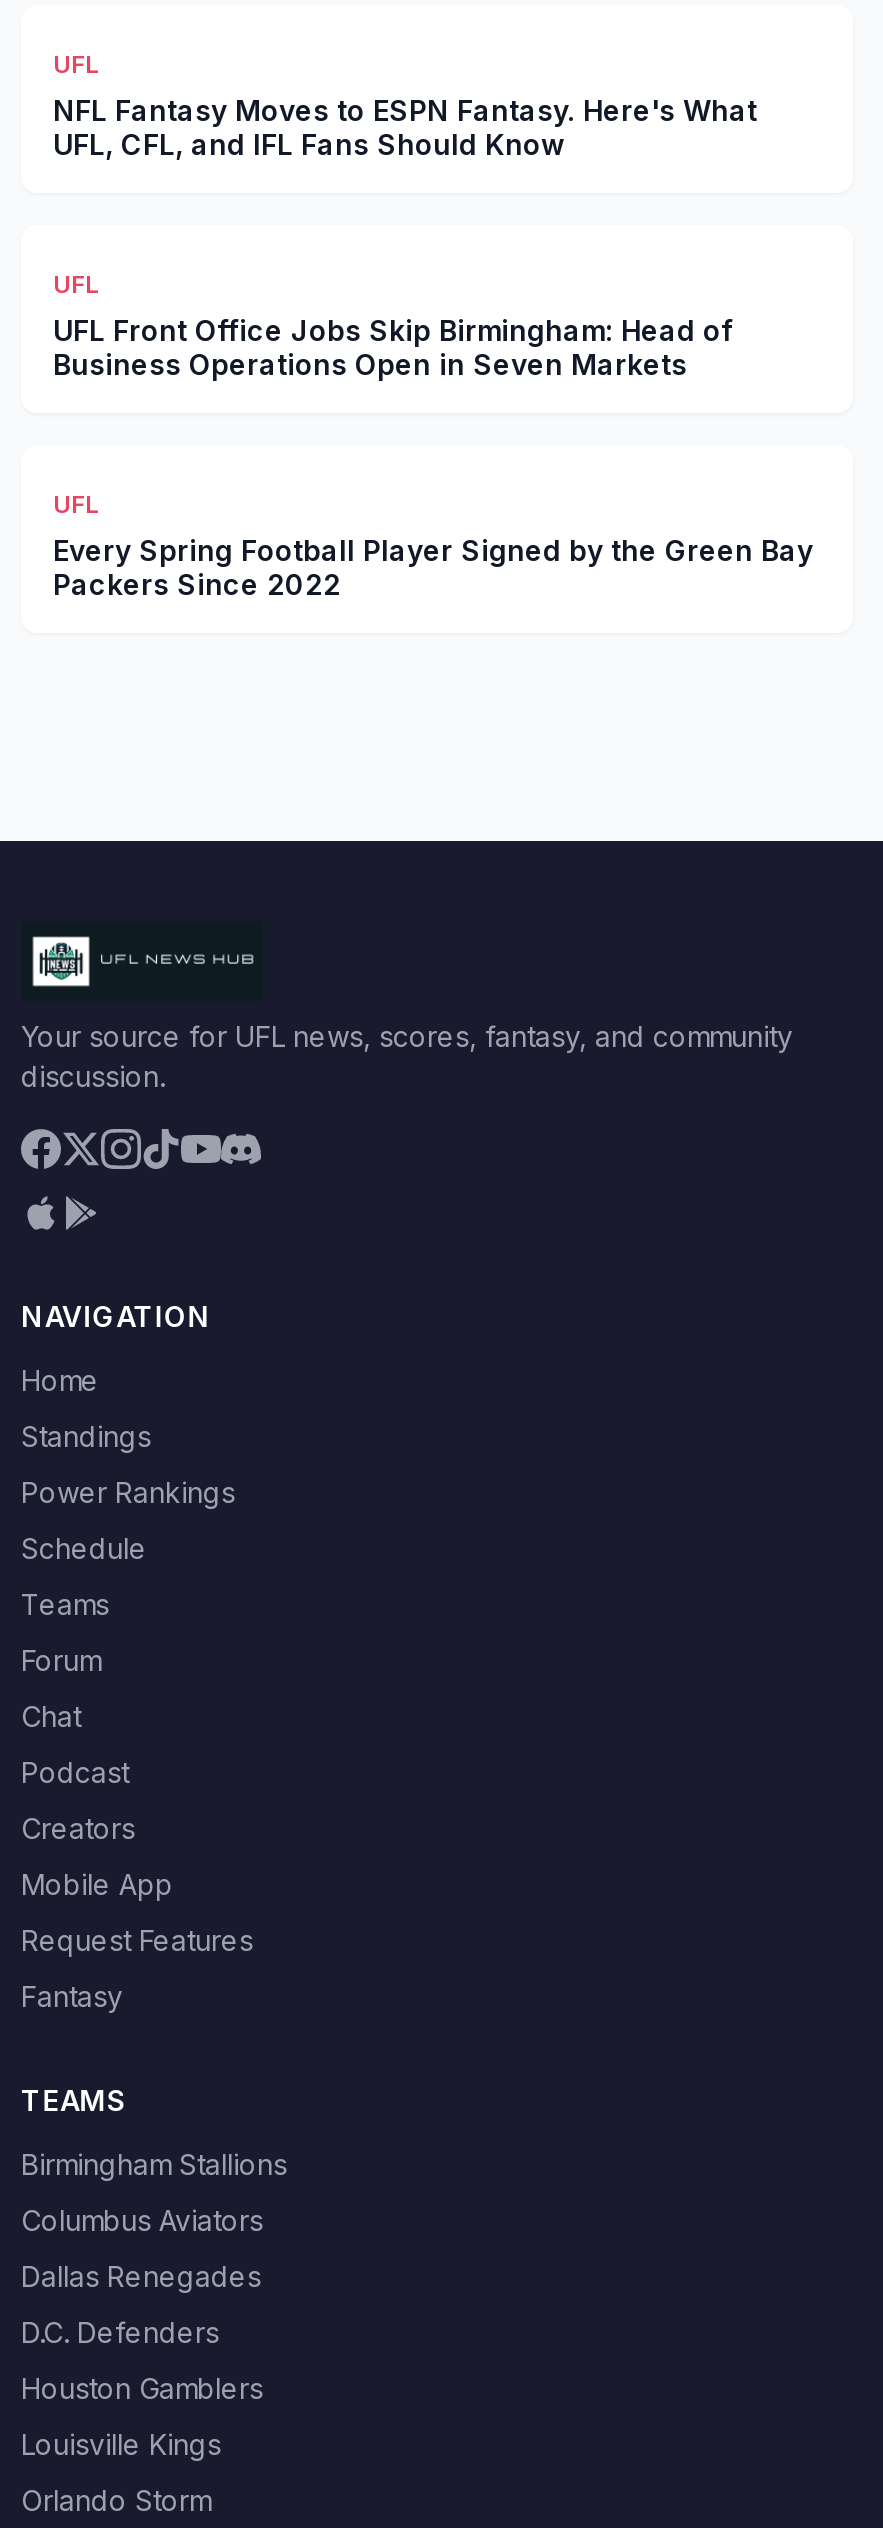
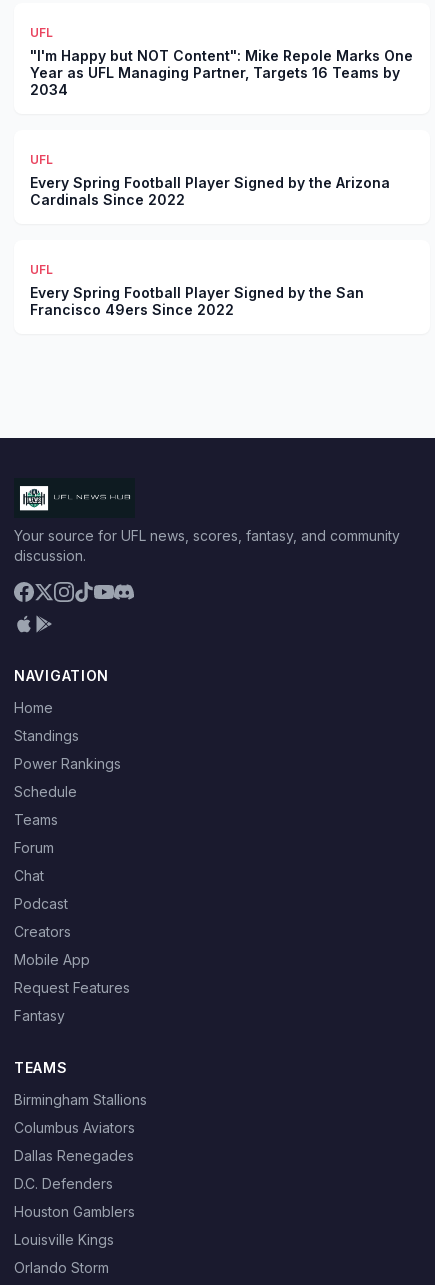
- NFL Fantasy Moves to ESPN Fantasy. Here's What
- UFL, CFL, and IFL Fans Should Know
+ "I'm Happy but NOT Content": Mike Repole Marks One
+ Year as UFL Managing Partner, Targets 16 Teams by
+ 2034

- UFL Front Office Jobs Skip Birmingham: Head of
- Business Operations Open in Seven Markets
+ Every Spring Football Player Signed by the Arizona
+ Cardinals Since 2022

- Every Spring Football Player Signed by the Green Bay
- Packers Since 2022
+ Every Spring Football Player Signed by the San
+ Francisco 49ers Since 2022
